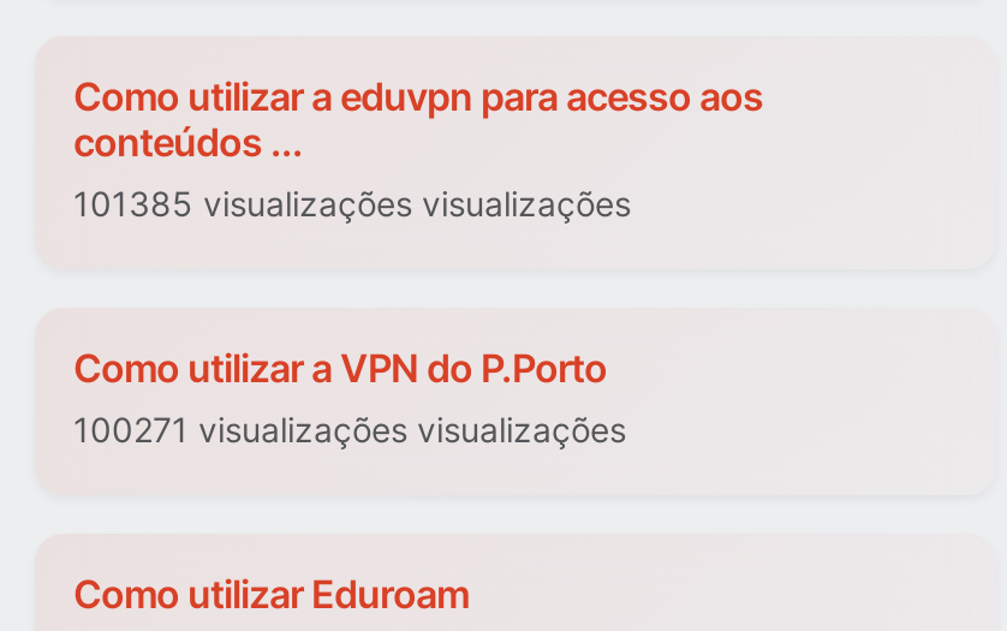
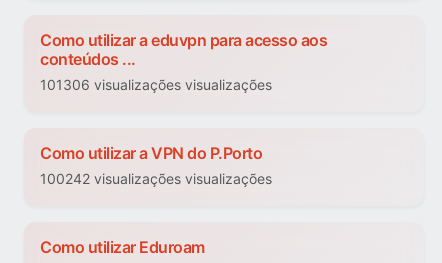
- 101385 visualizações visualizações
+ 101306 visualizações visualizações

- 100271 visualizações visualizações
+ 100242 visualizações visualizações
